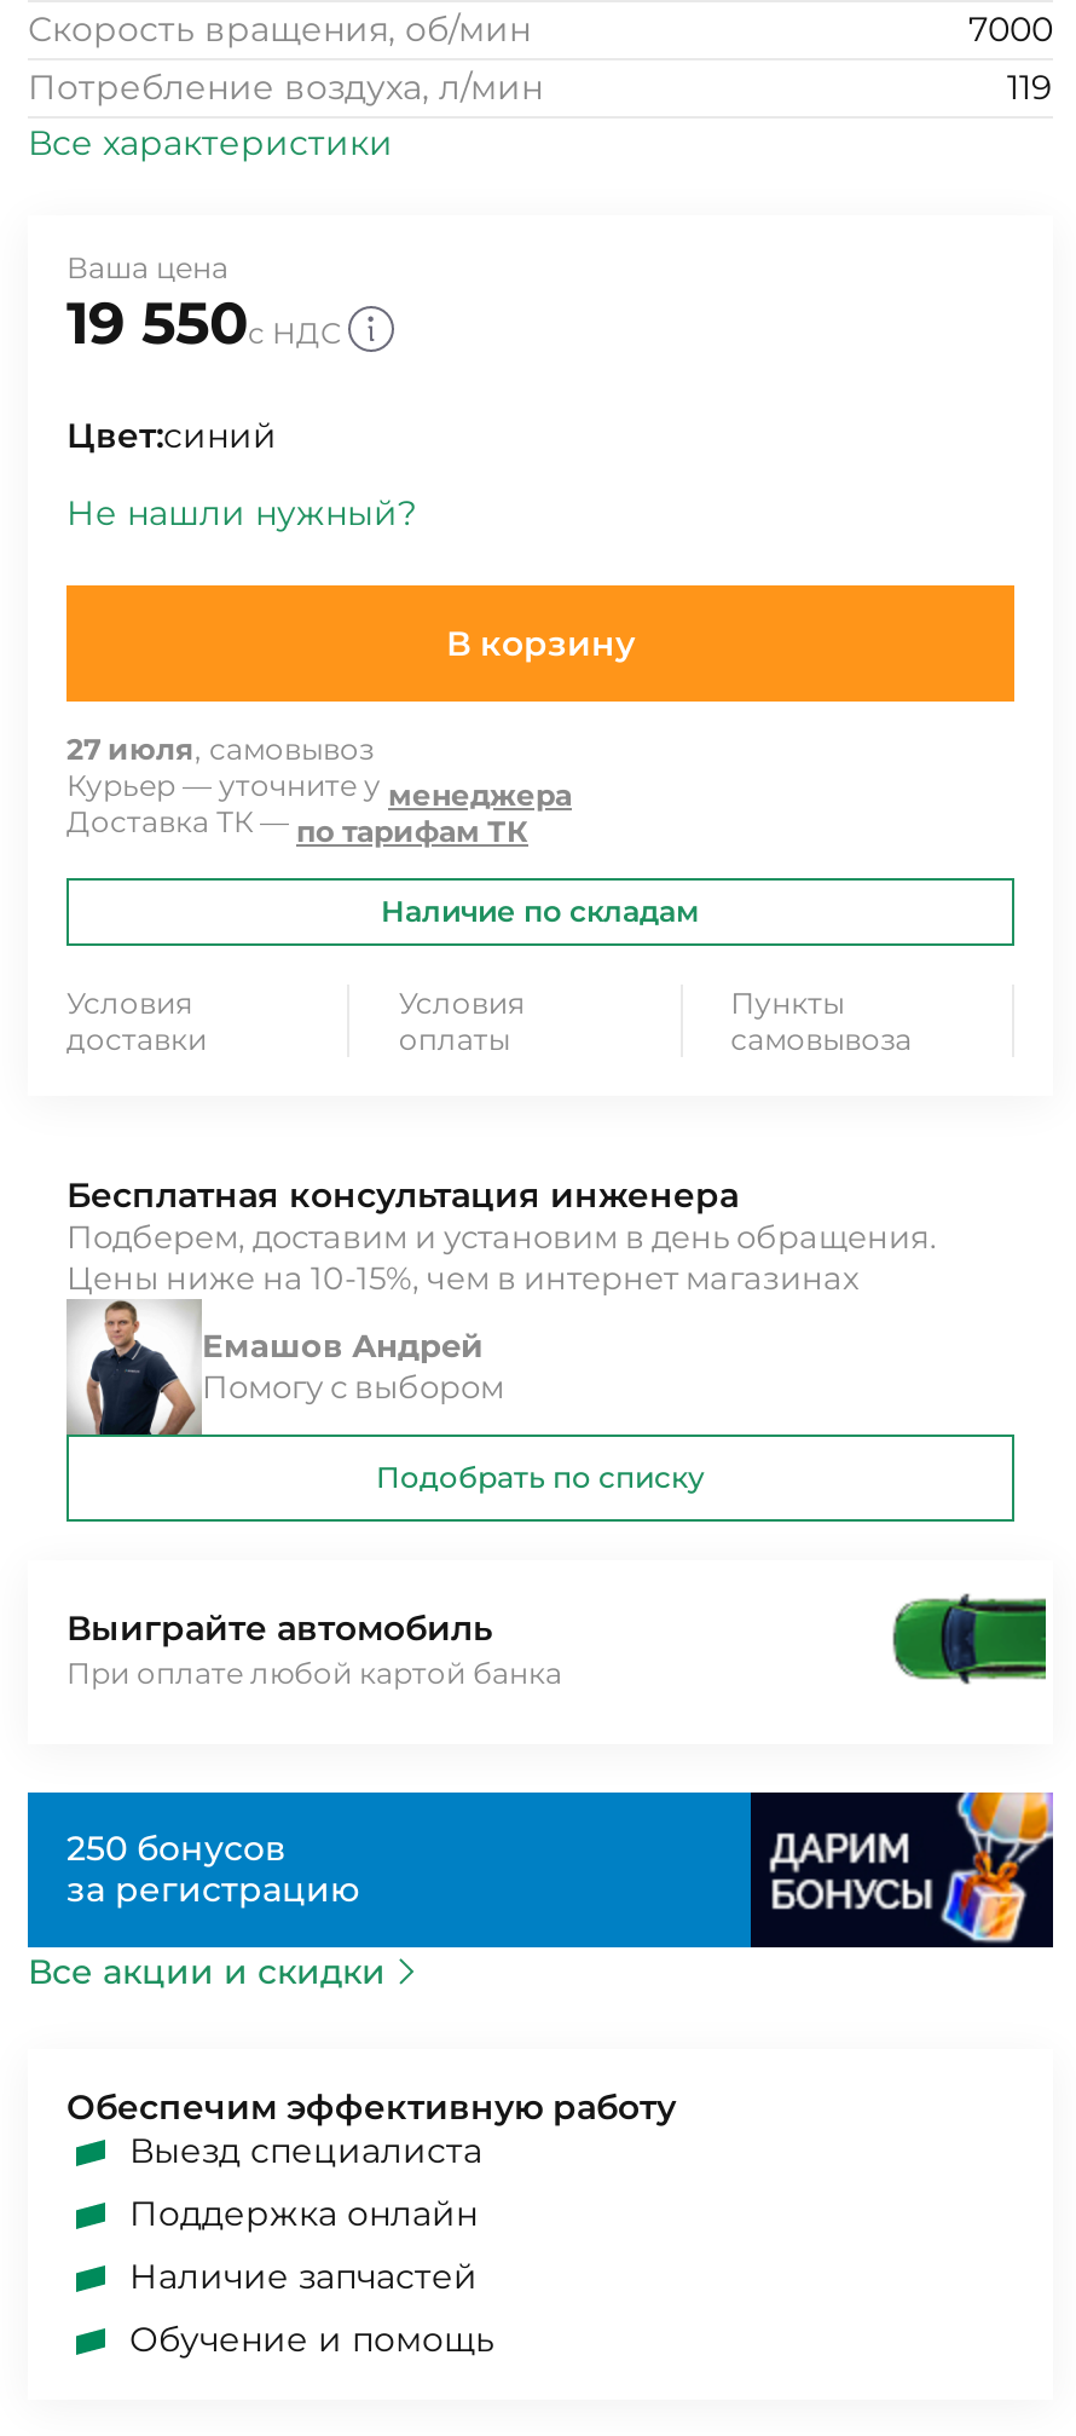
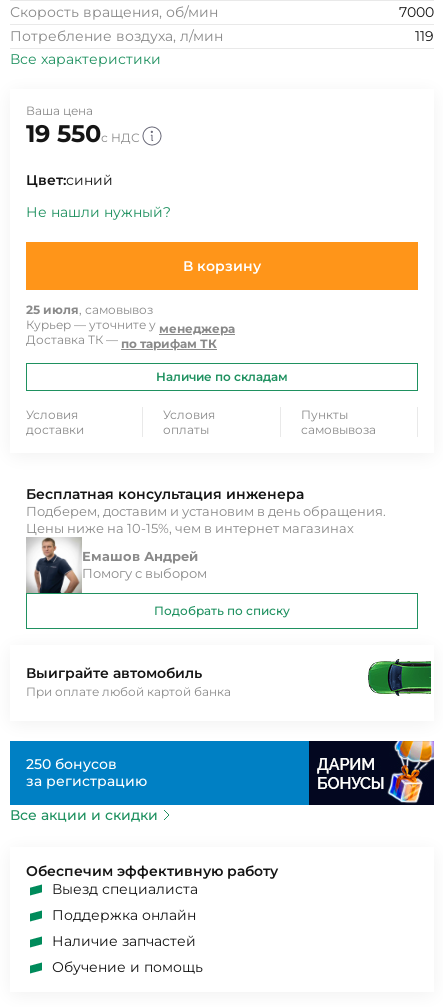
- 27 июля, самовывоз
+ 25 июля, самовывоз
